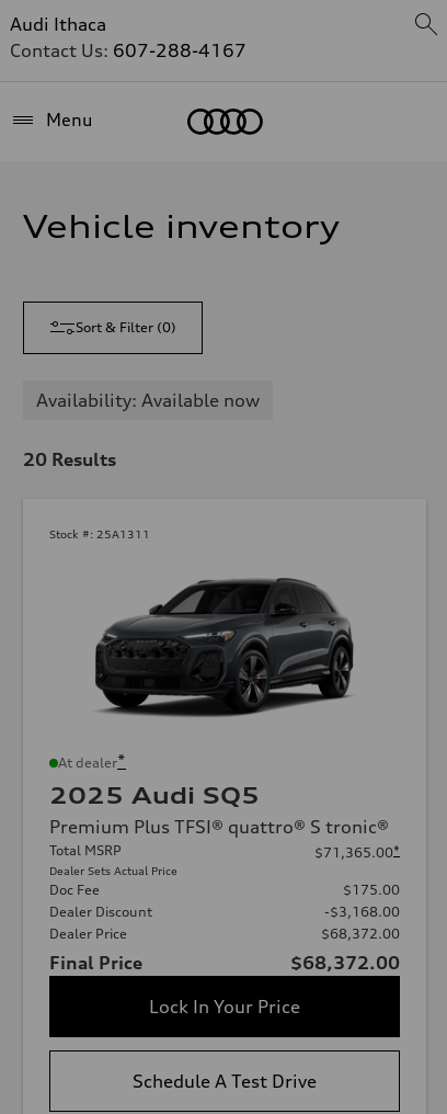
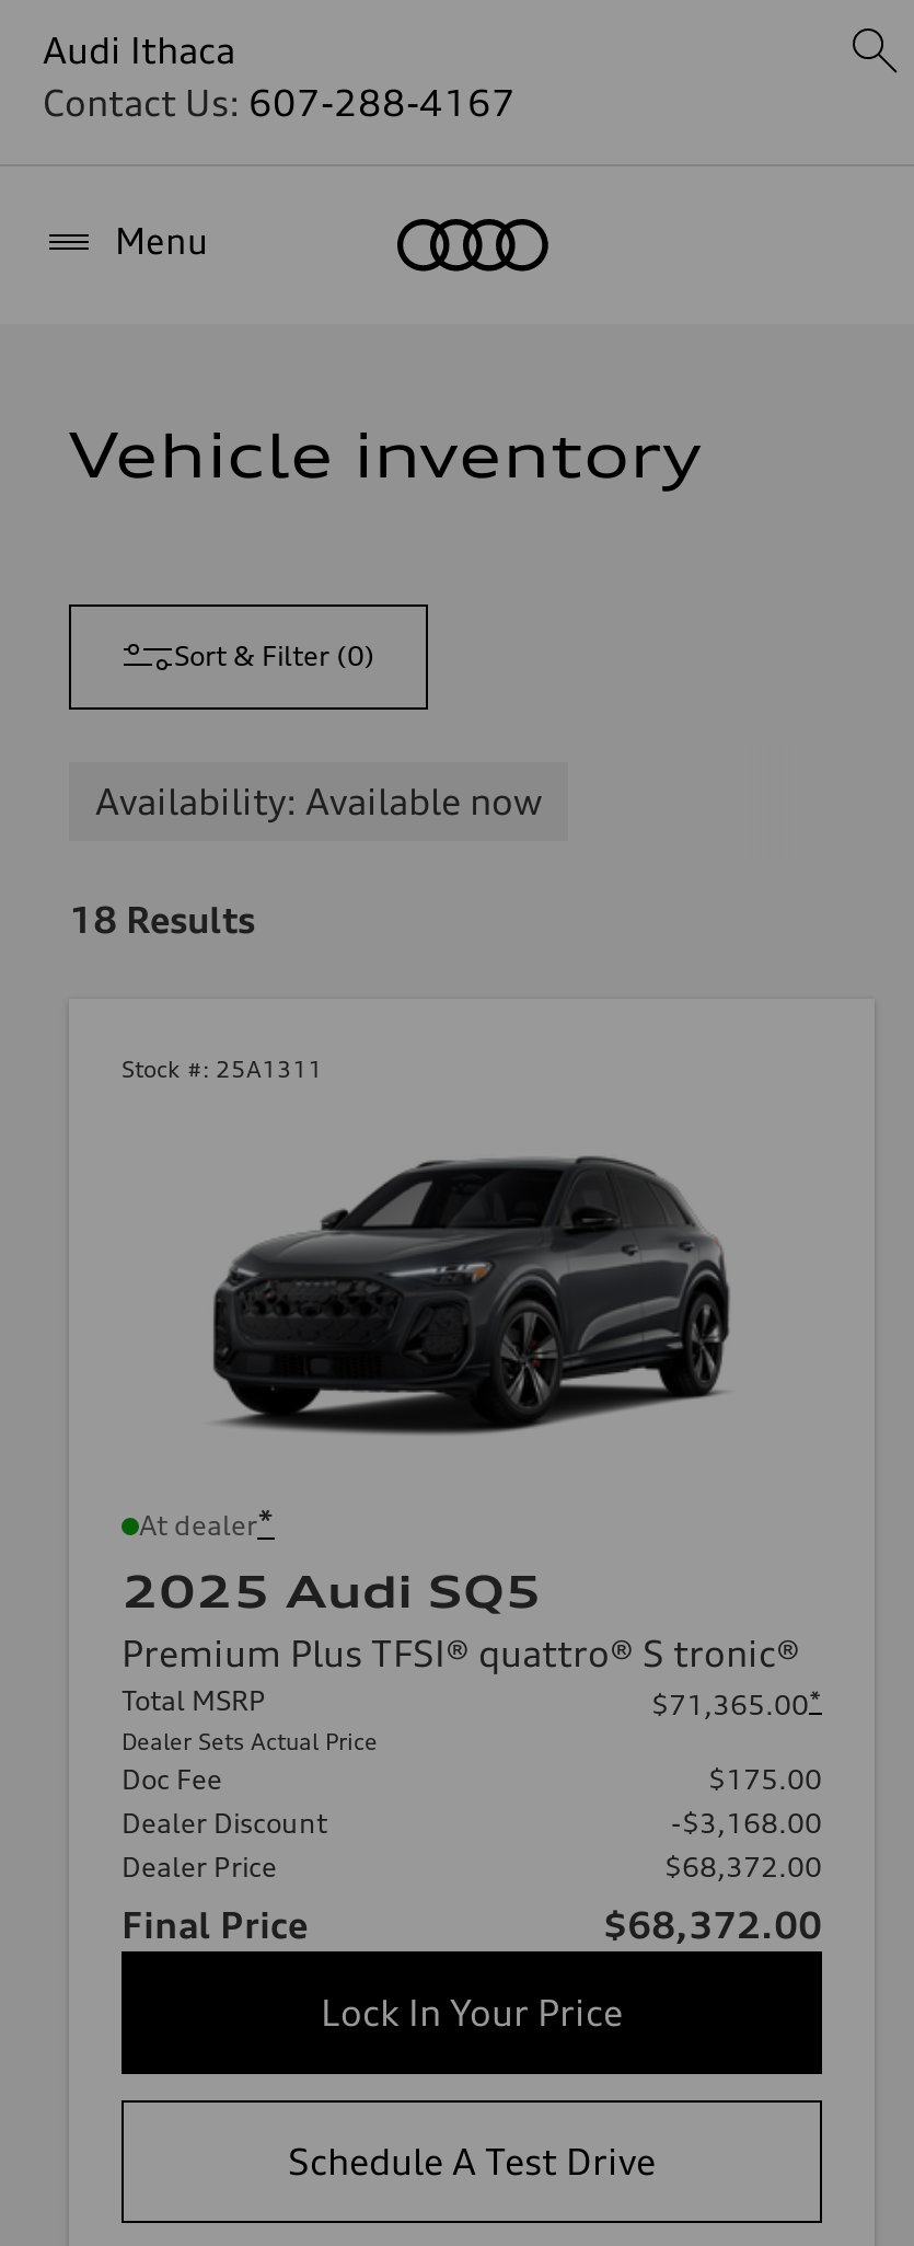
- 20 Results
+ 18 Results
